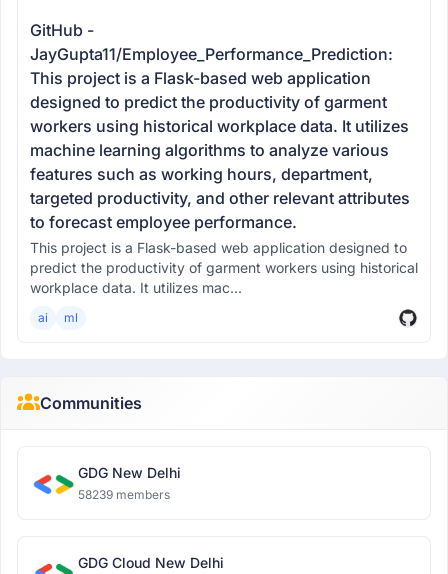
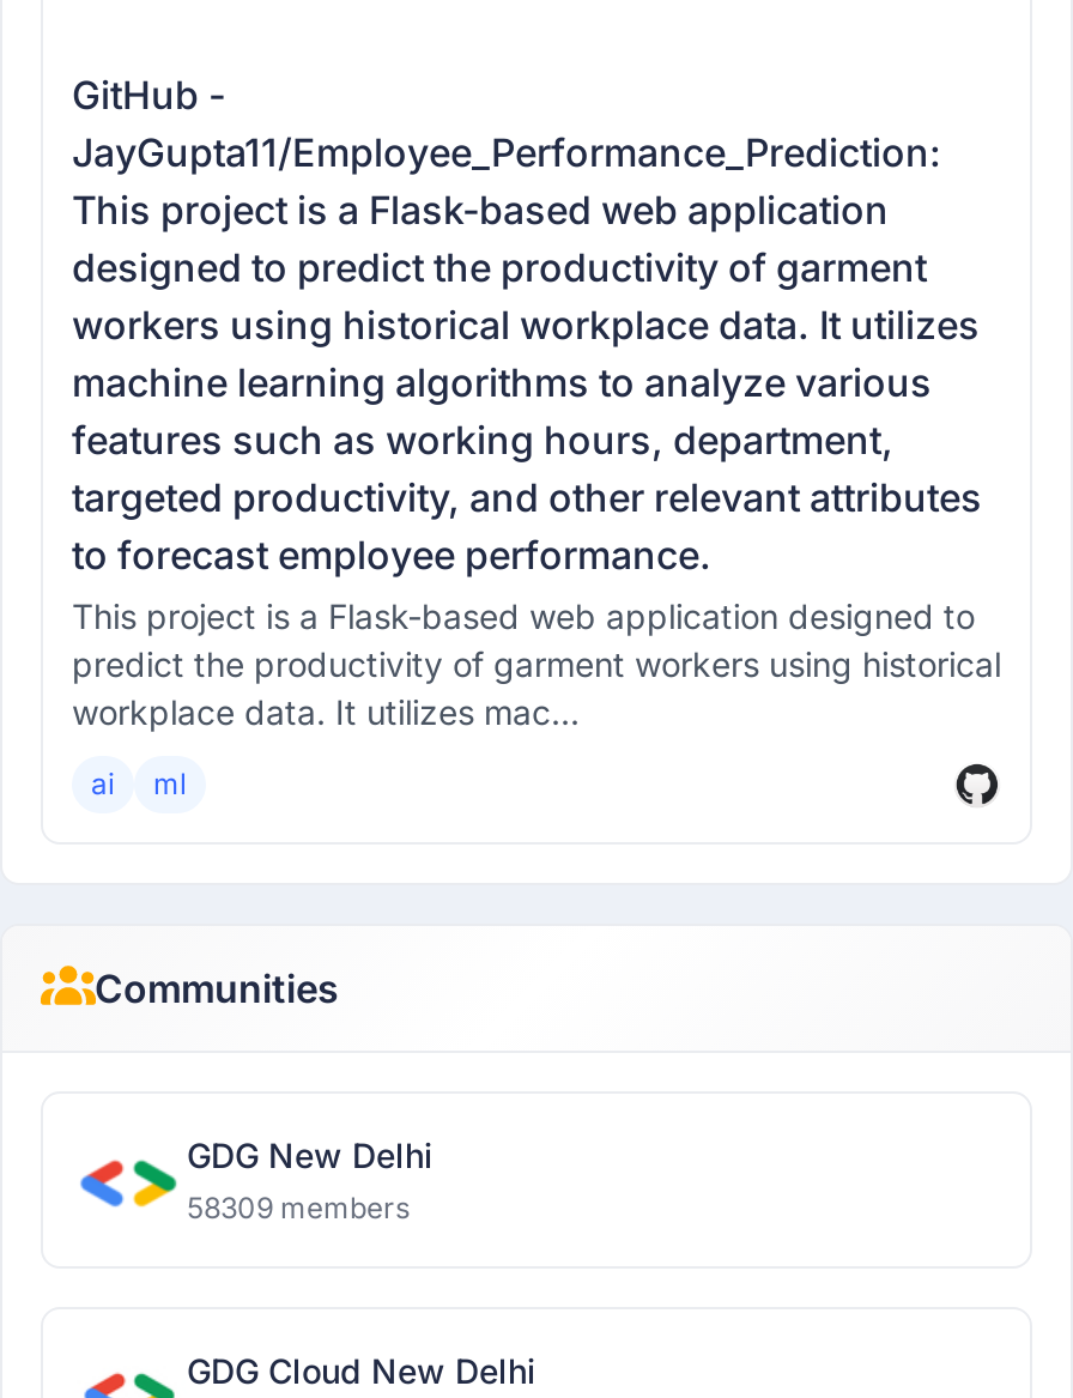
- 58239 members
+ 58309 members
